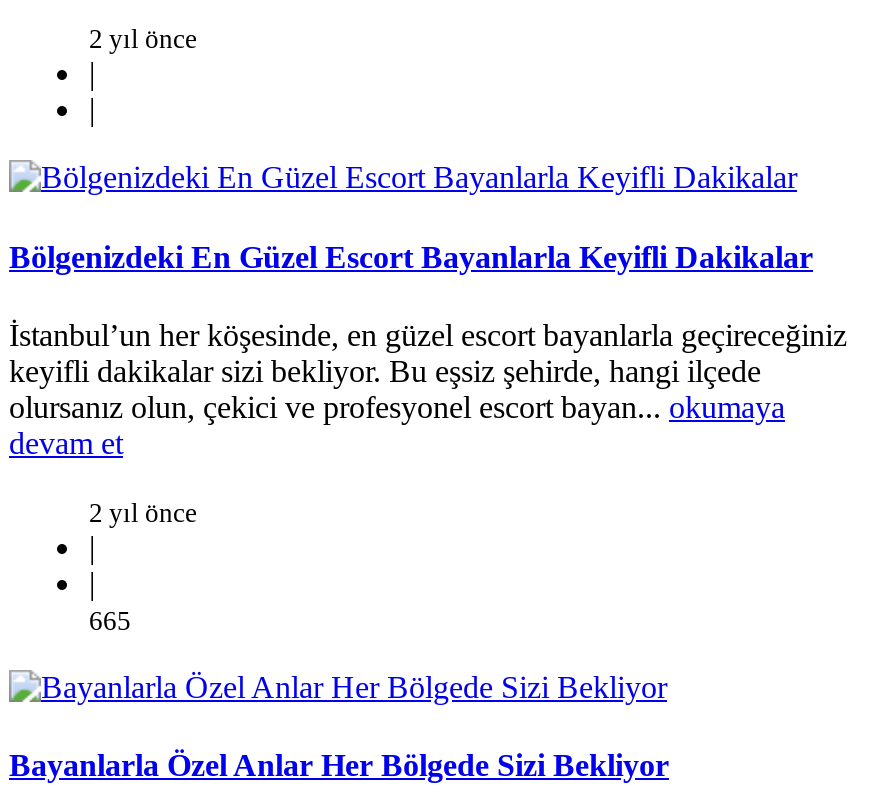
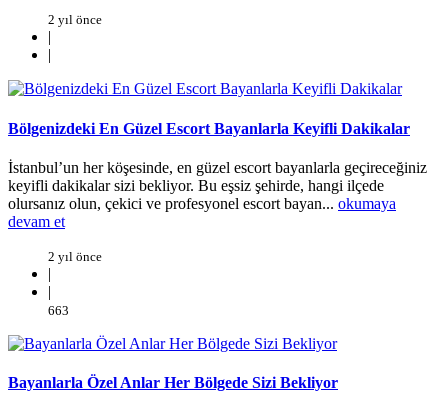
- 665
+ 663
